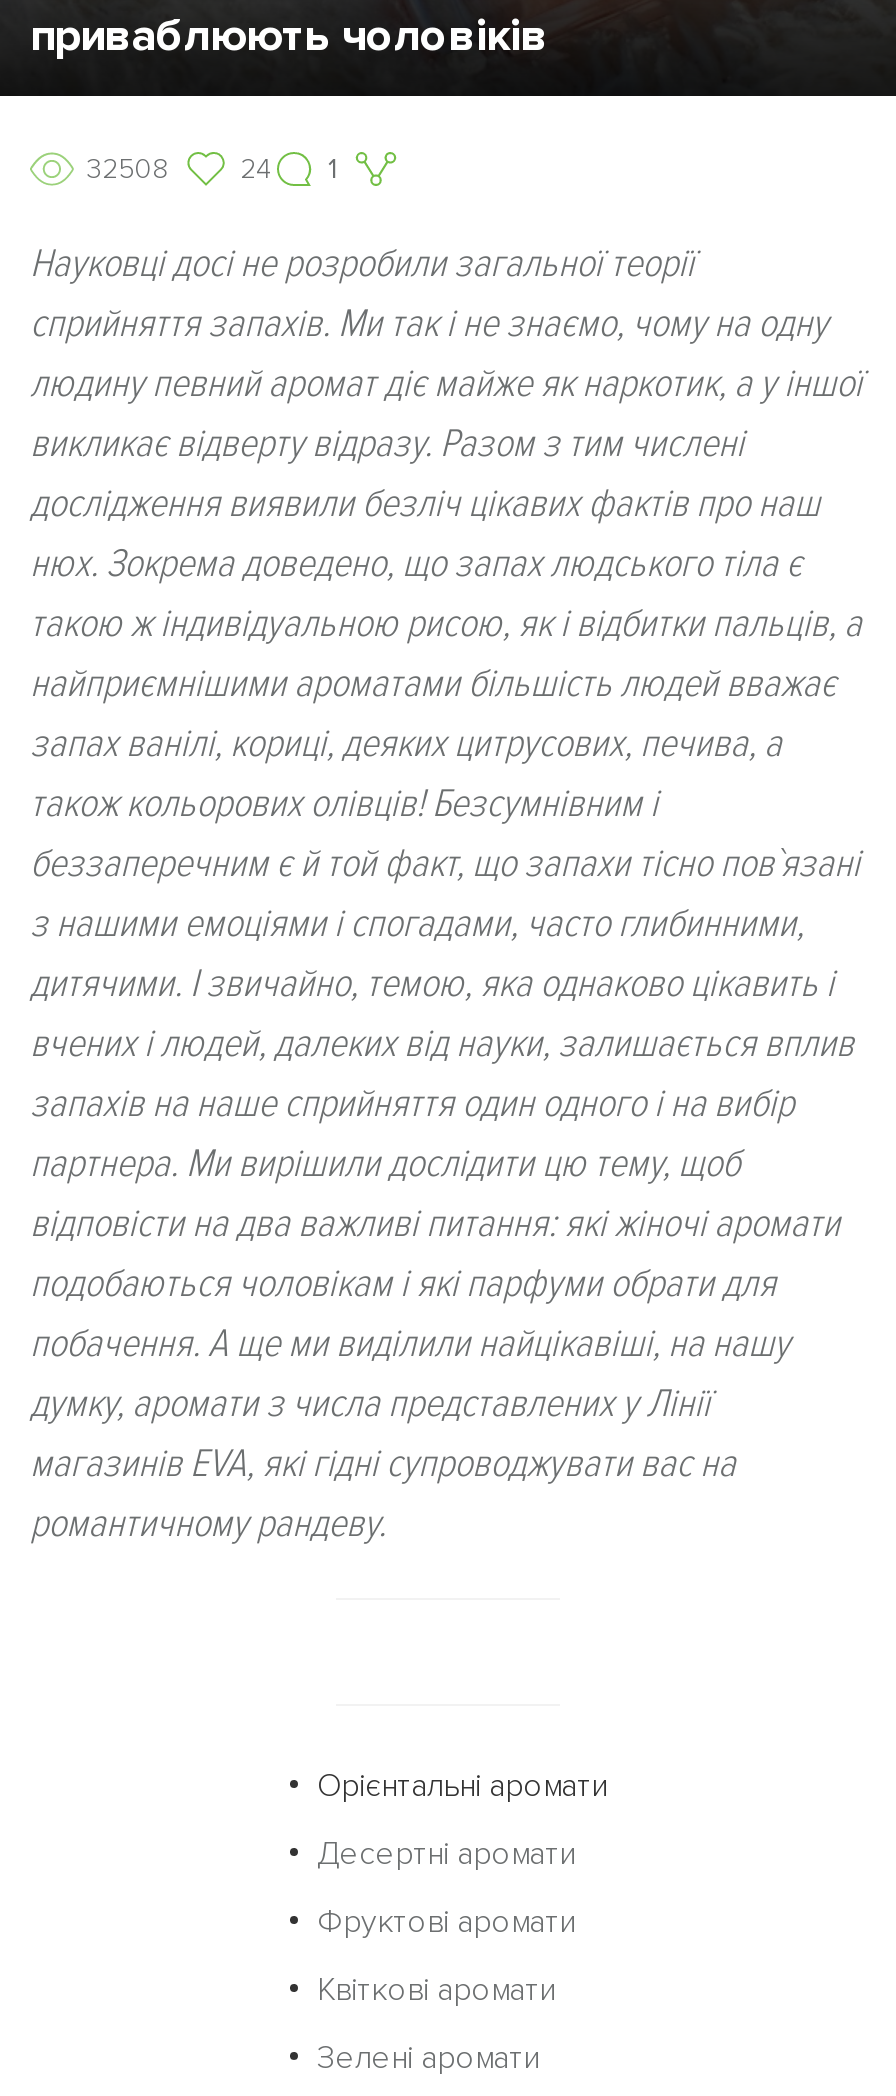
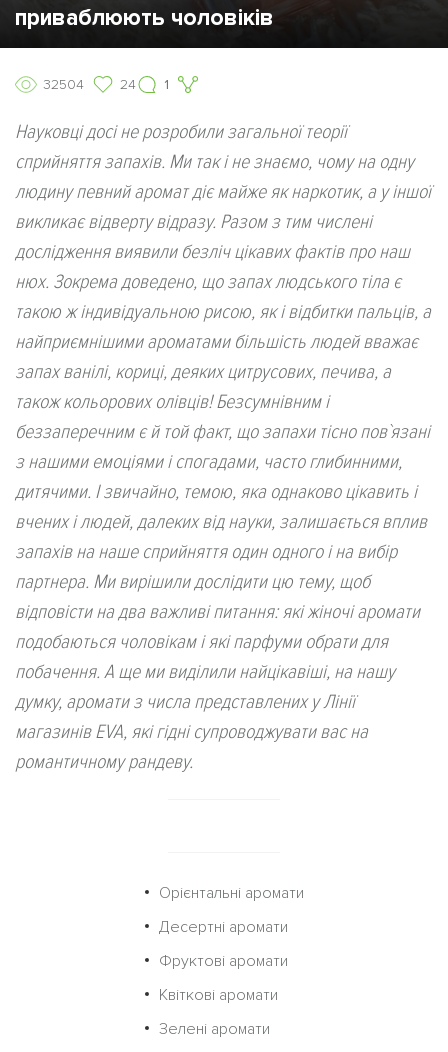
- 32508
+ 32504
